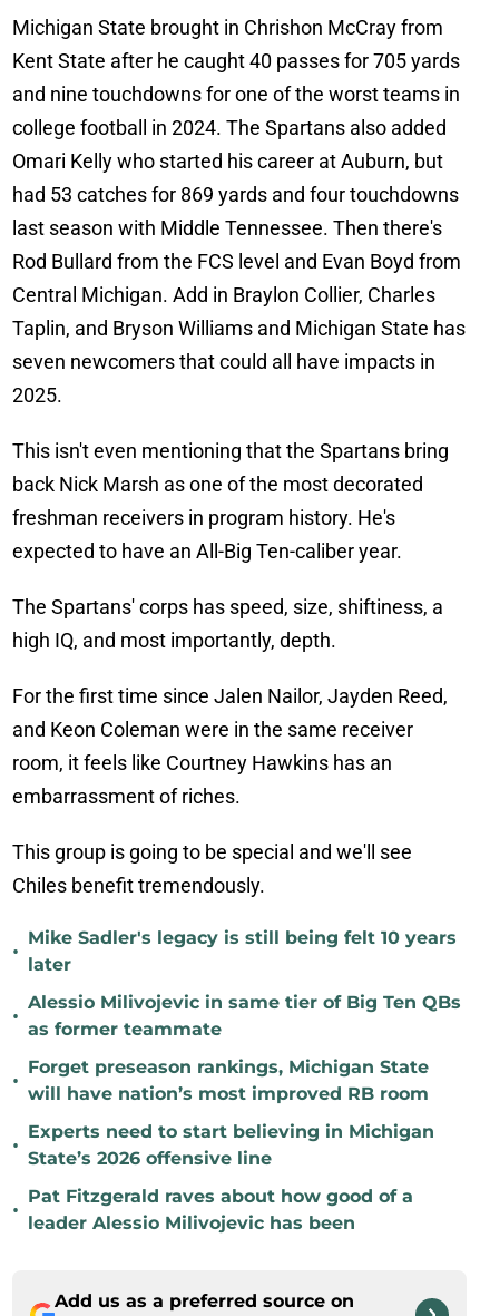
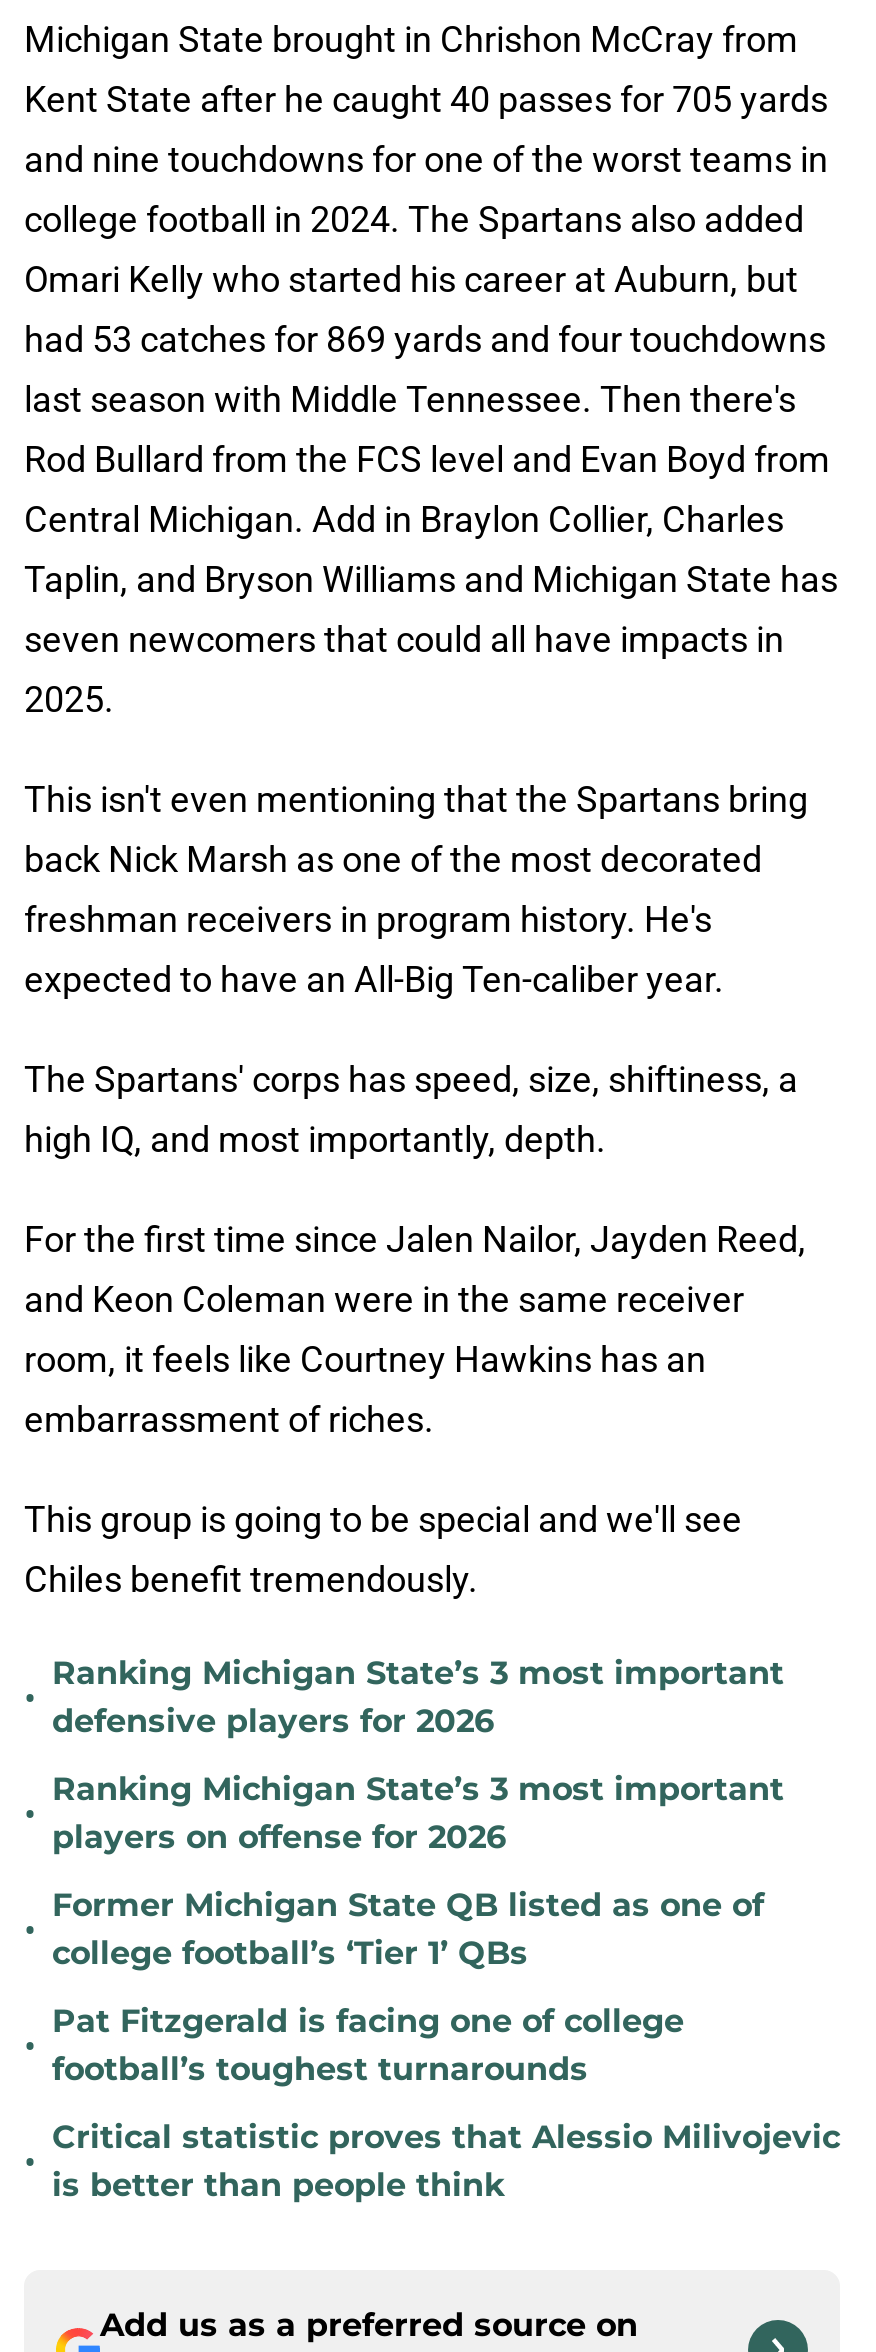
- Mike Sadler's legacy is still being felt 10 years
- later
+ Ranking Michigan State’s 3 most important
+ defensive players for 2026

- Alessio Milivojevic in same tier of Big Ten QBs
- as former teammate
+ Ranking Michigan State’s 3 most important
+ players on offense for 2026

- Forget preseason rankings, Michigan State
- will have nation’s most improved RB room
+ Former Michigan State QB listed as one of
+ college football’s ‘Tier 1’ QBs

- Experts need to start believing in Michigan
- State’s 2026 offensive line
+ Pat Fitzgerald is facing one of college
+ football’s toughest turnarounds

- Pat Fitzgerald raves about how good of a
- leader Alessio Milivojevic has been
+ Critical statistic proves that Alessio Milivojevic
+ is better than people think
